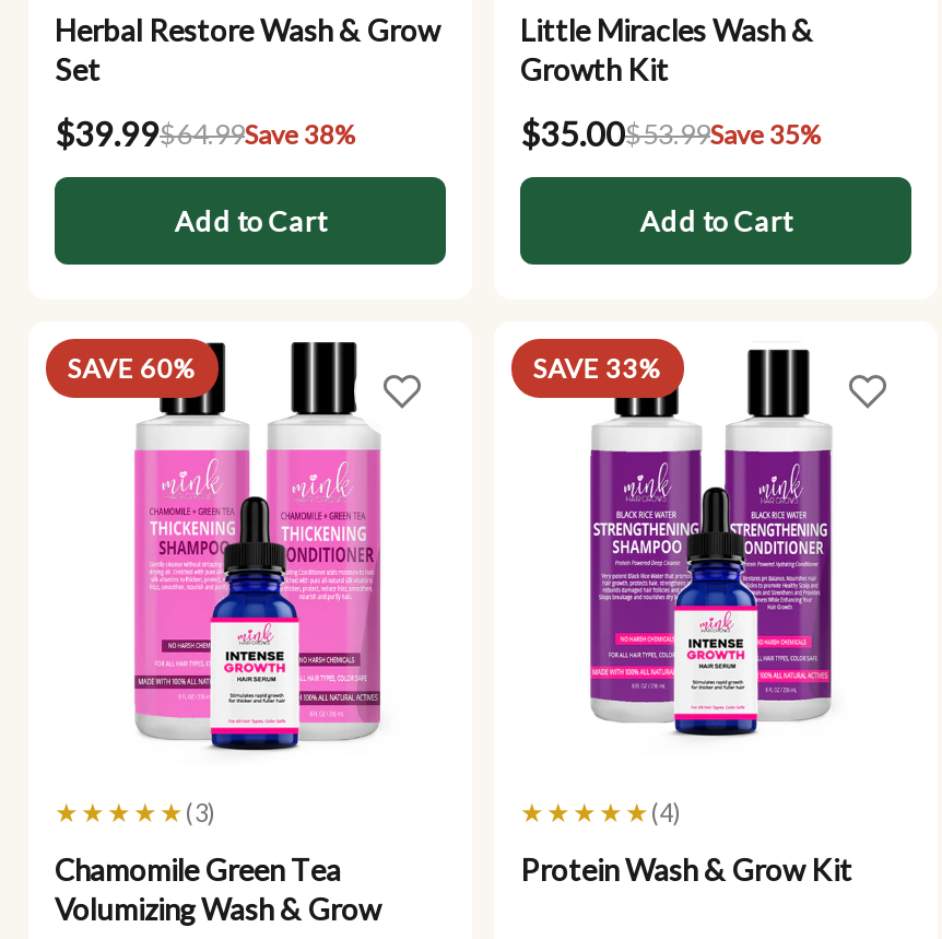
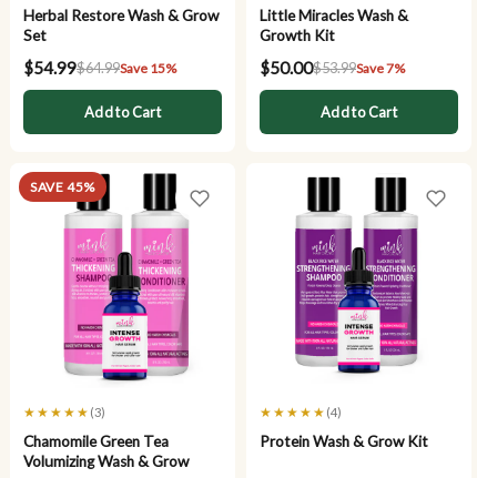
- $39.99$64.99Save 38%
+ $54.99$64.99Save 15%

- $35.00$53.99Save 35%
+ $50.00$53.99Save 7%

- SAVE 60%
+ SAVE 45%

- SAVE 33%
